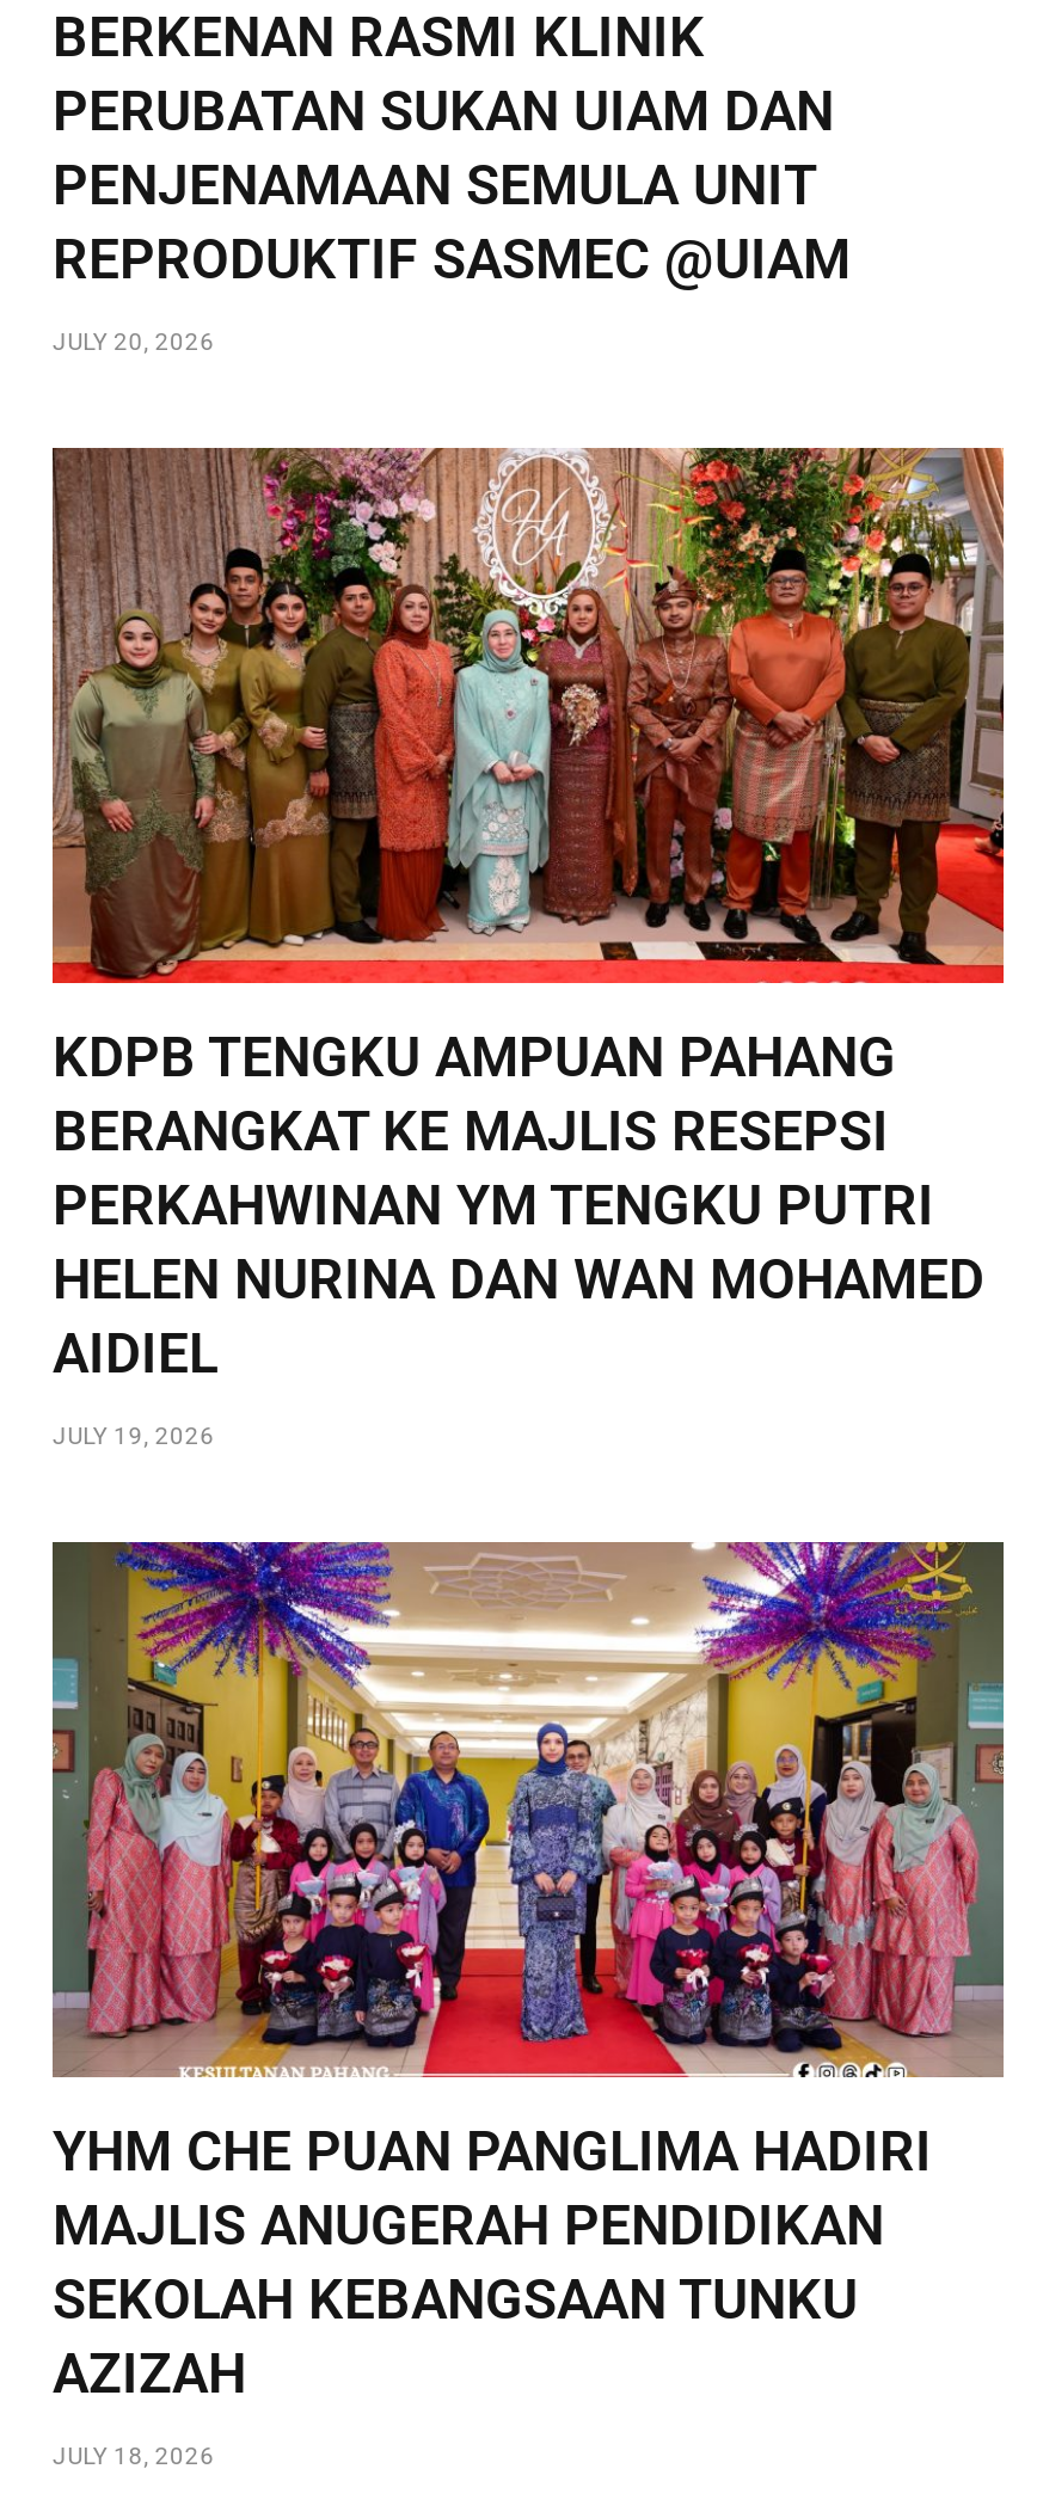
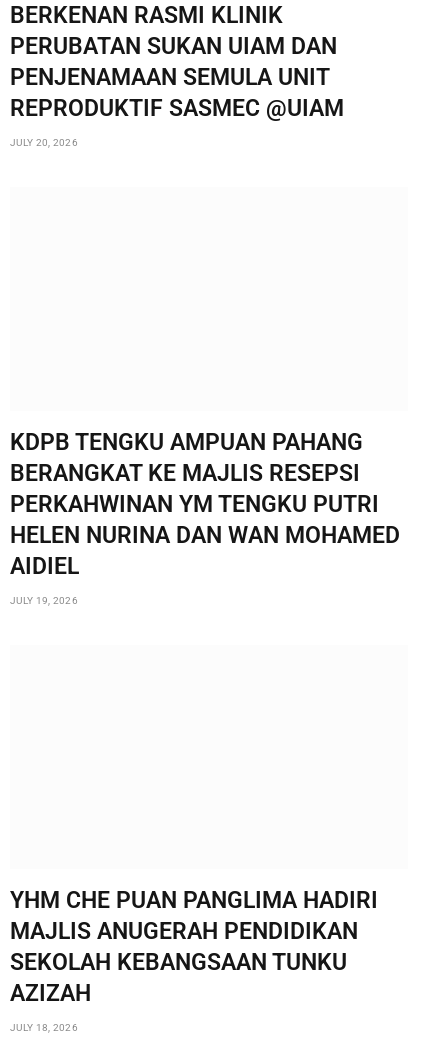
- [image]

- [image]
